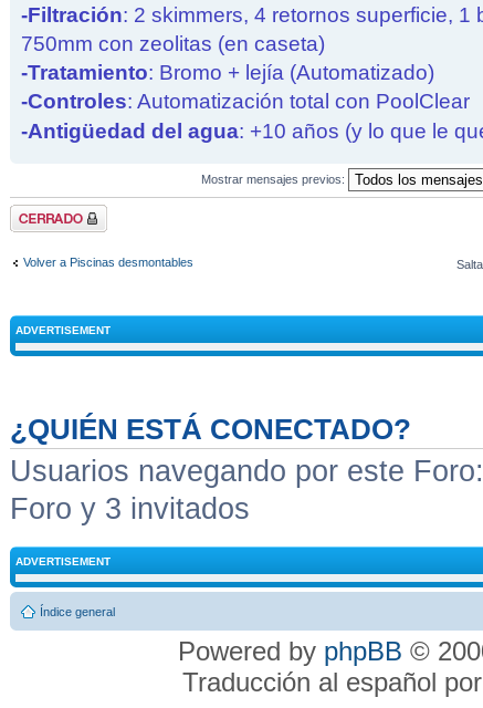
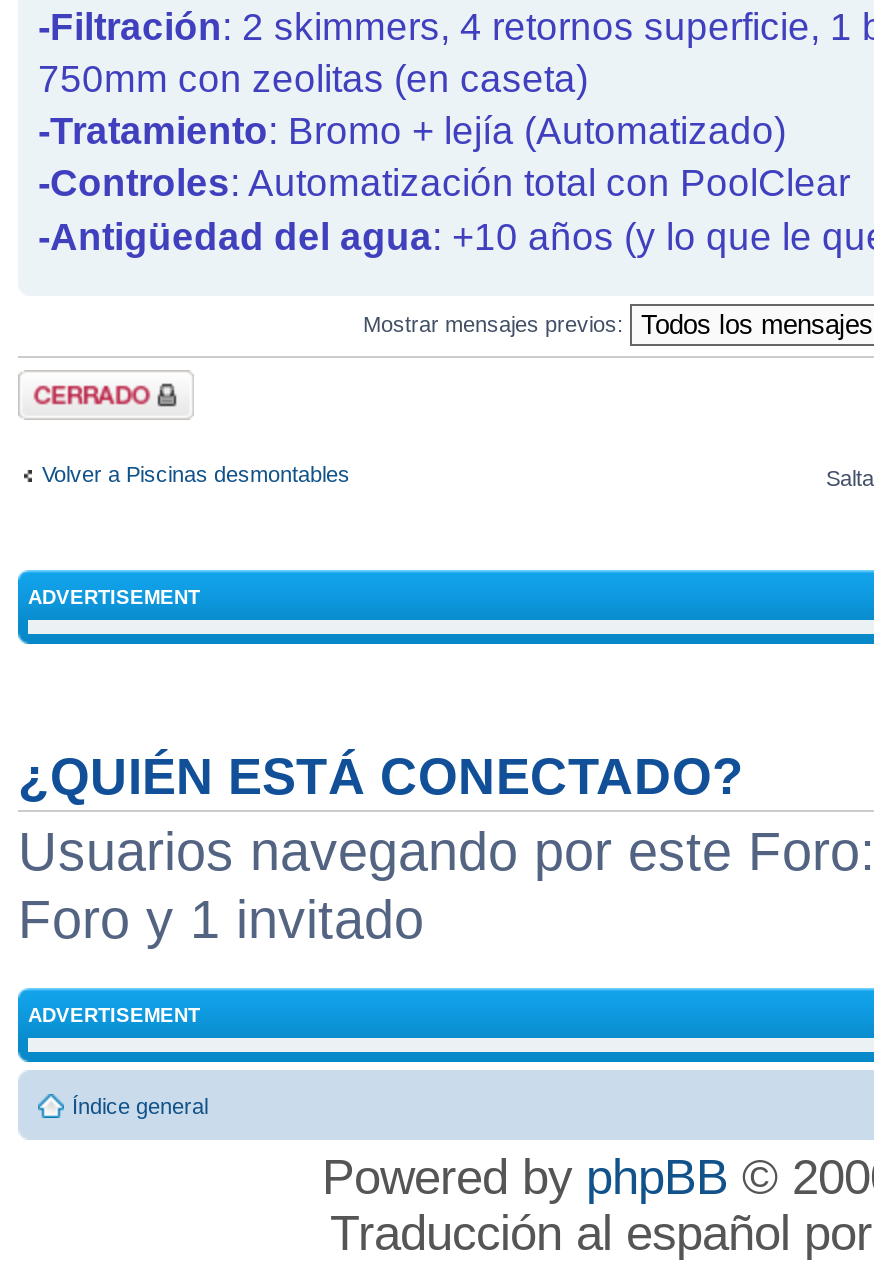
- Foro y 3 invitados
+ Foro y 1 invitado
